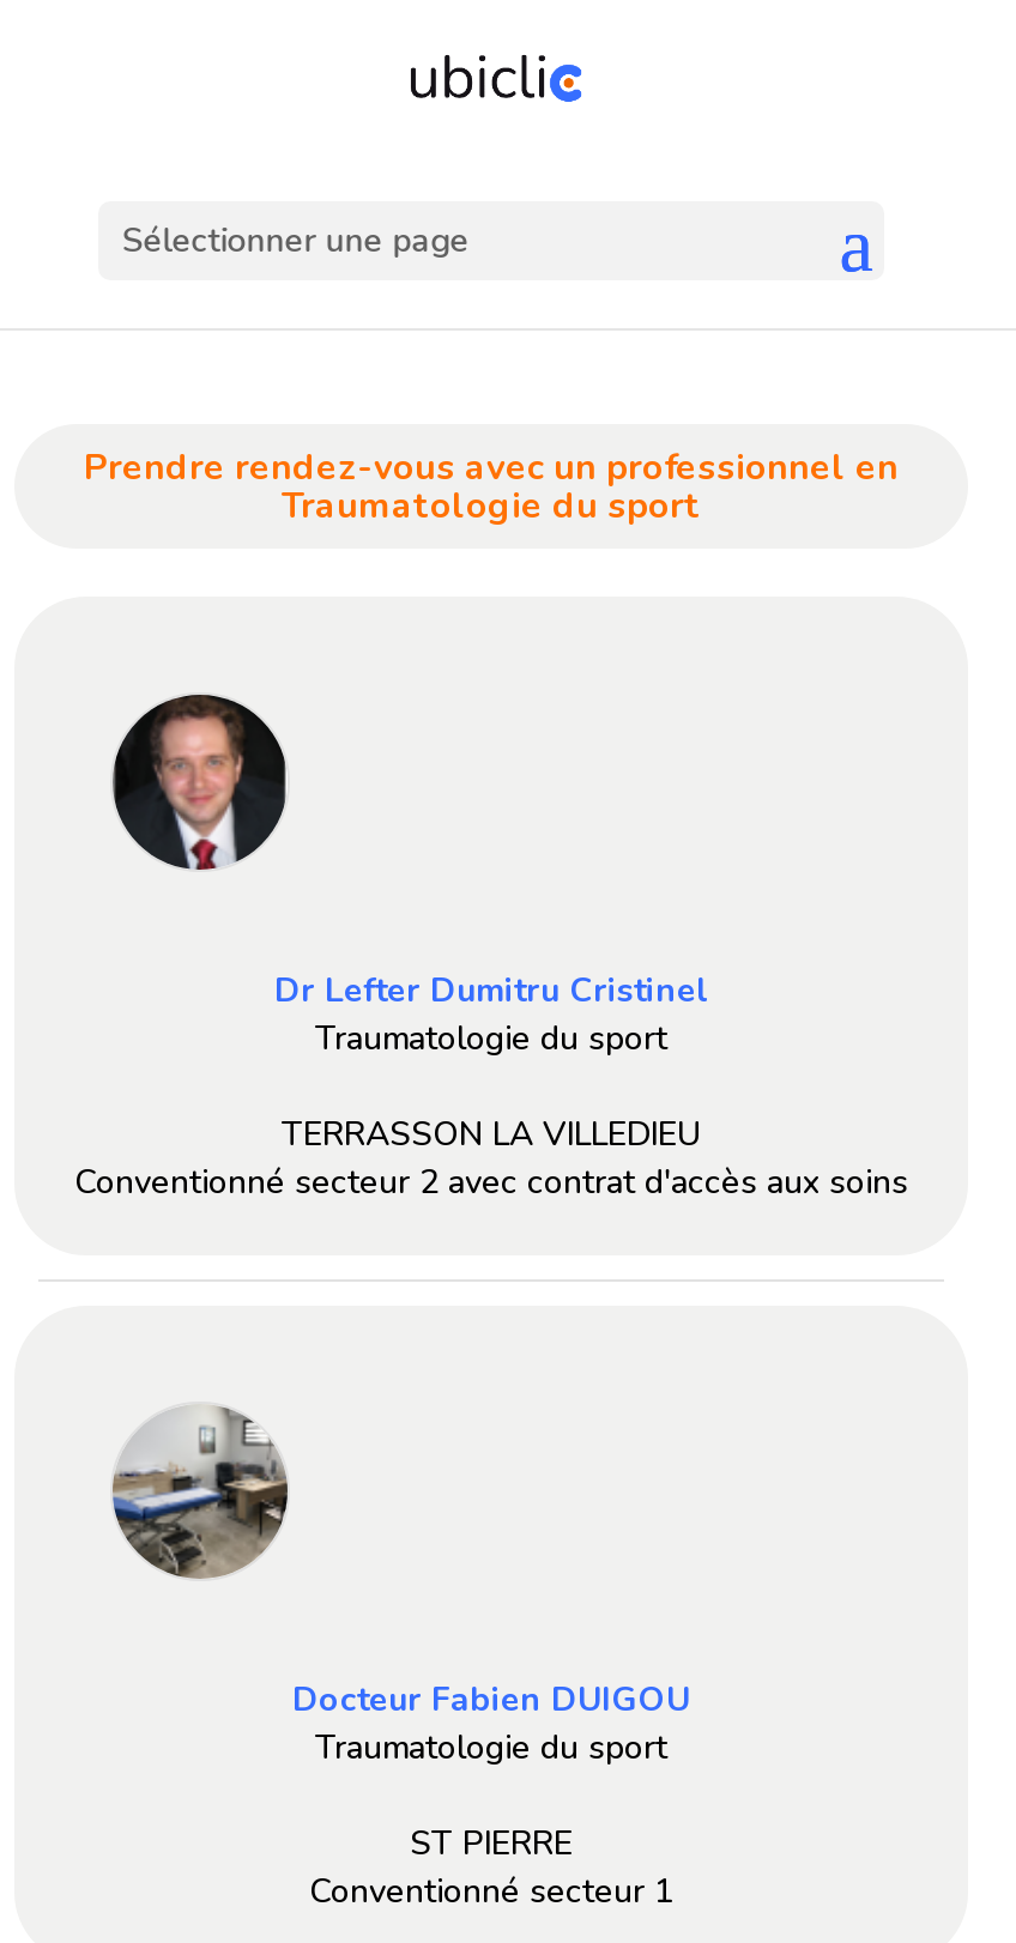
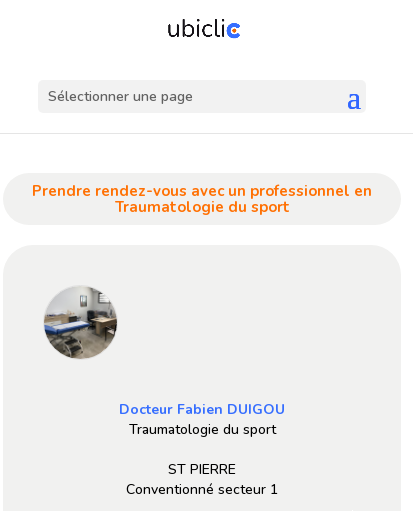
- [image]

- Dr Lefter Dumitru Cristinel
- Traumatologie du sport
- TERRASSON LA VILLEDIEU
- Conventionné secteur 2 avec contrat d'accès aux soins
